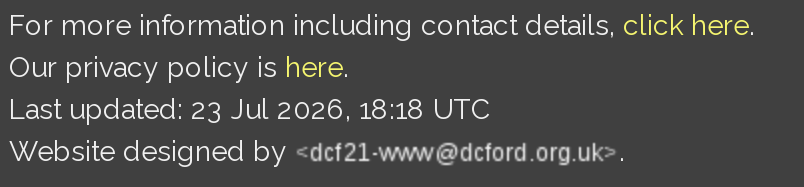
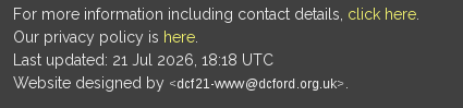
- Last updated: 23 Jul 2026, 18:18 UTC
+ Last updated: 21 Jul 2026, 18:18 UTC
